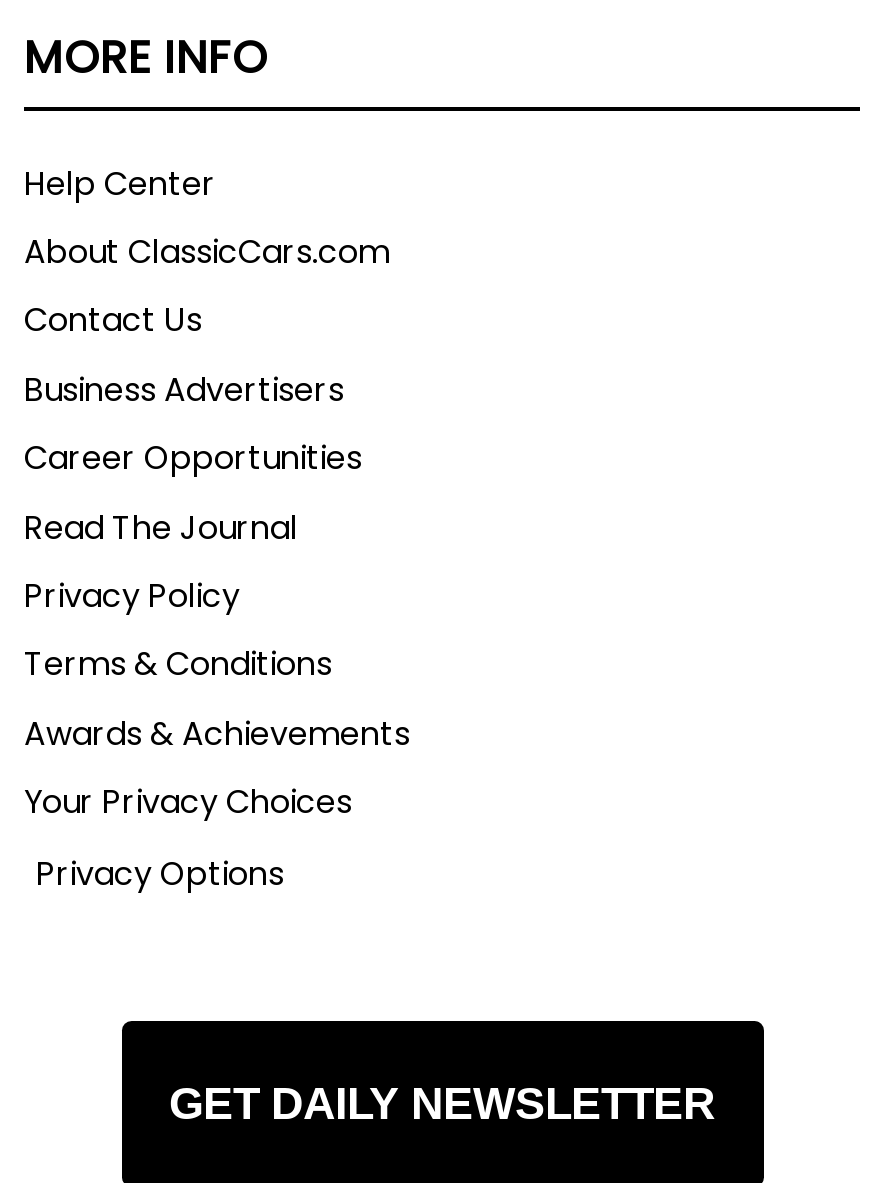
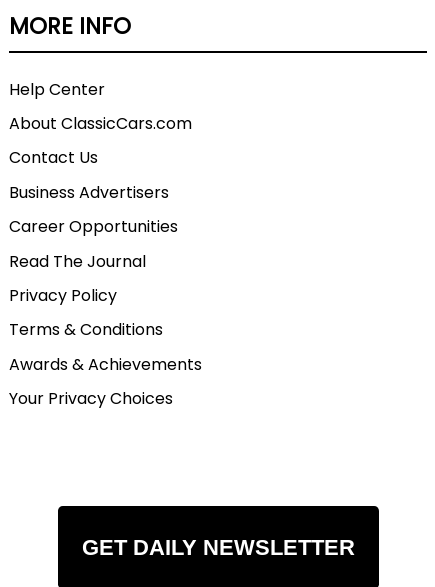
- Privacy Options
